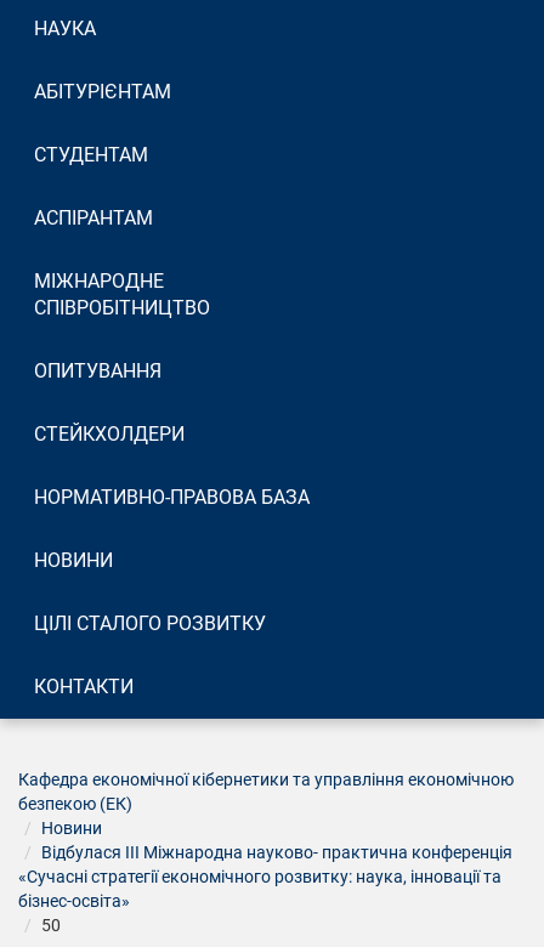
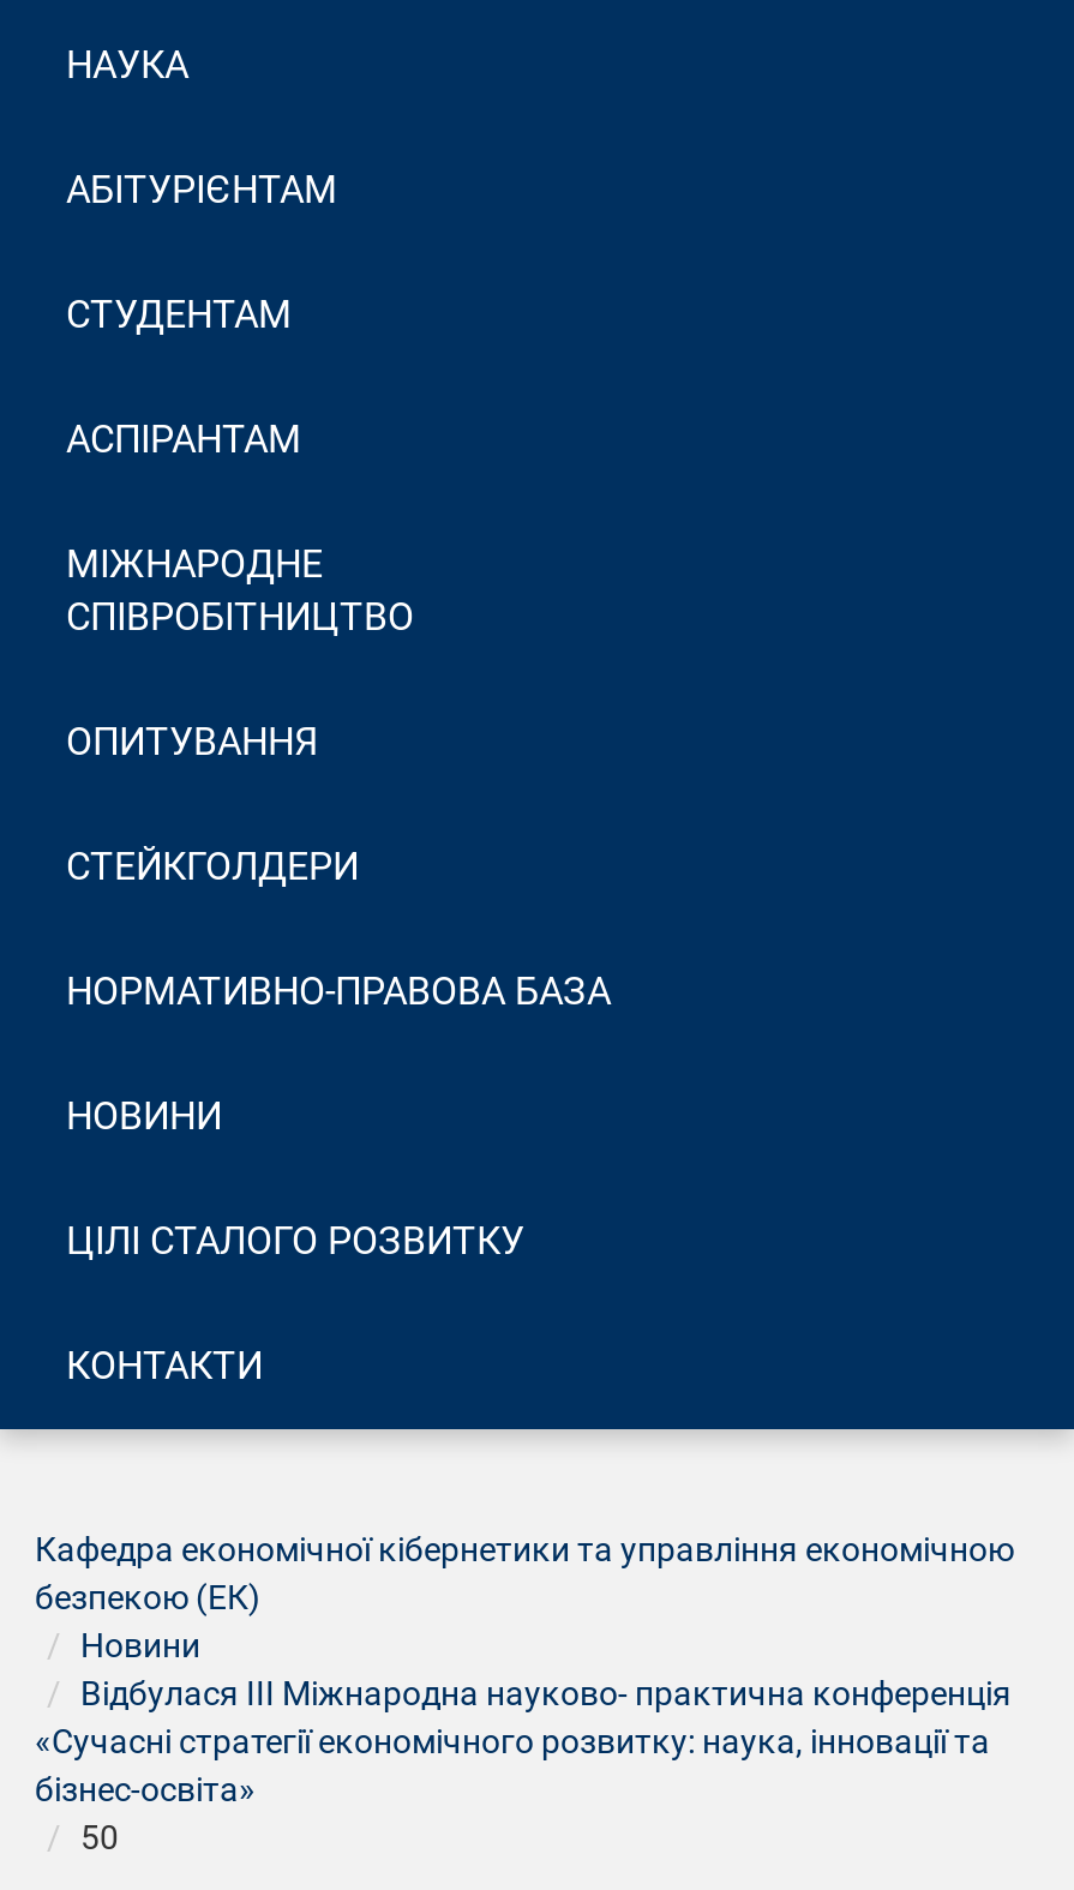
- СТЕЙКХОЛДЕРИ
+ СТЕЙКГОЛДЕРИ
